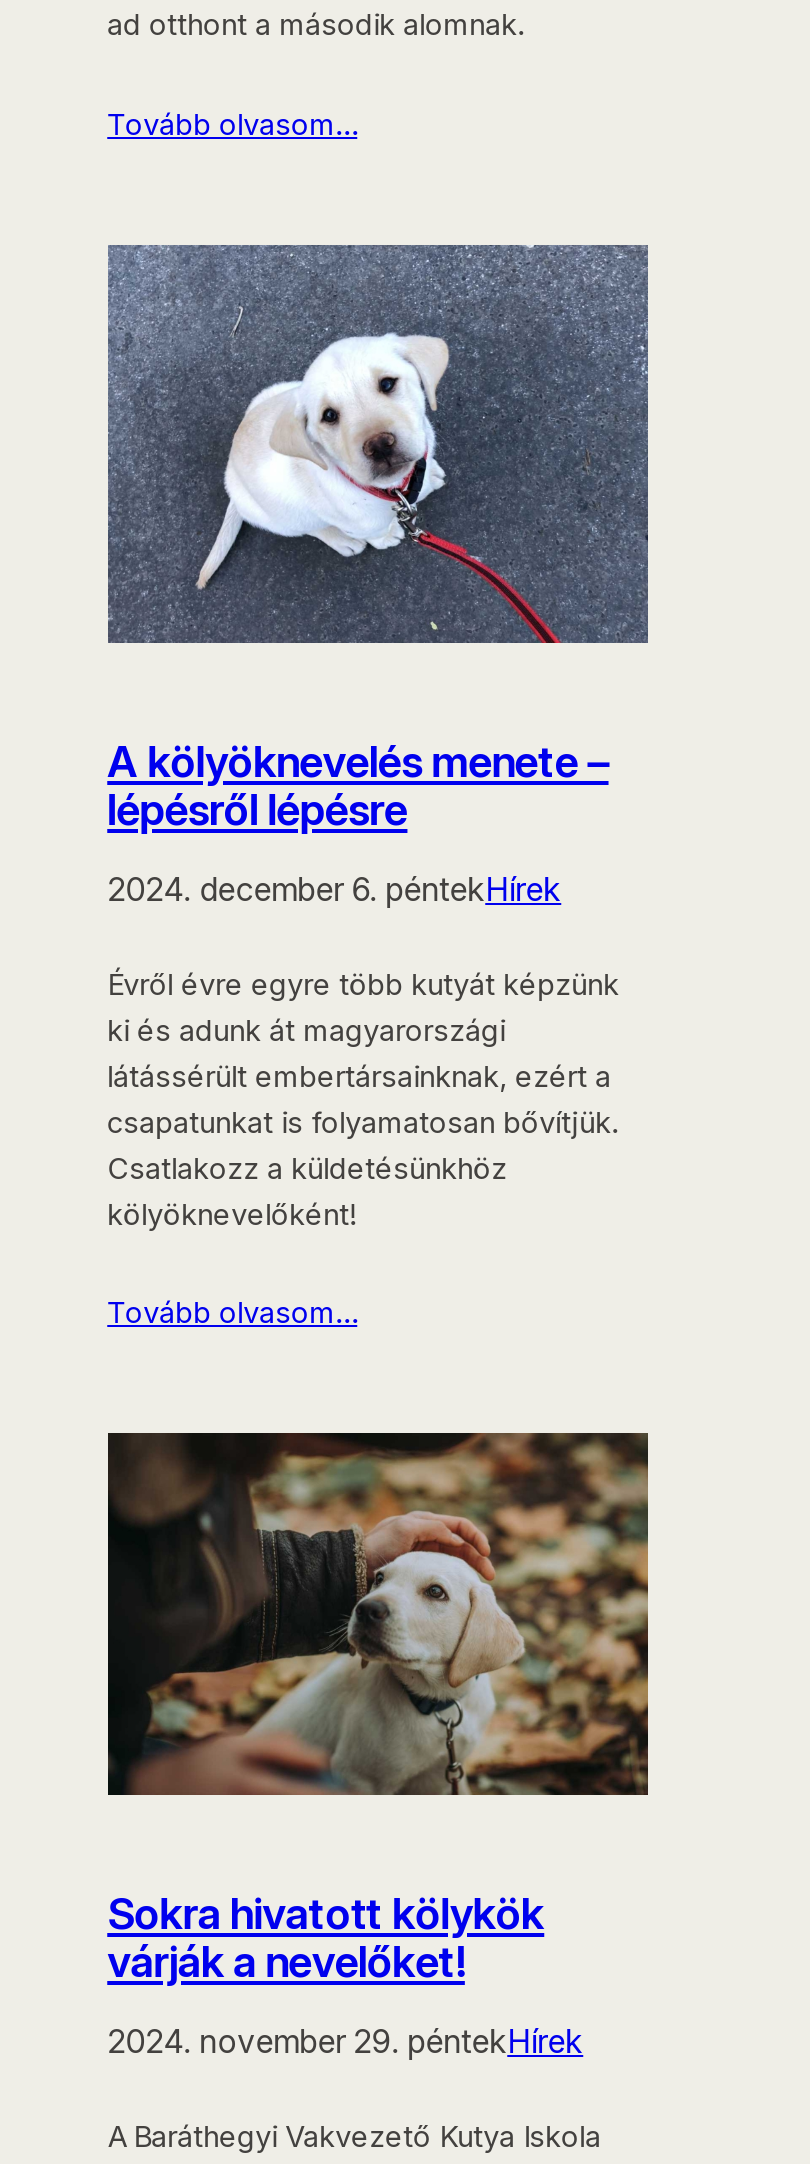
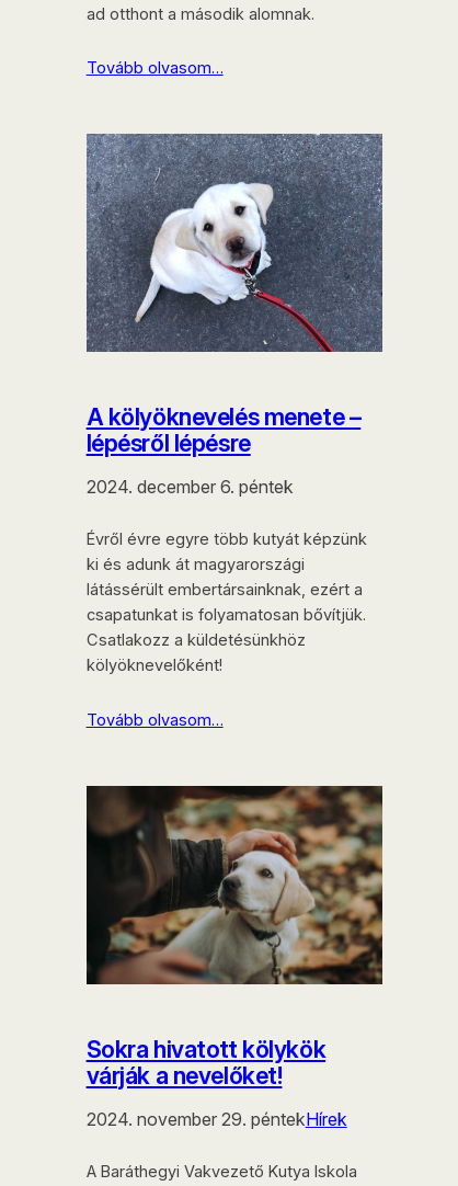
- 2024. december 6. péntekHírek
+ 2024. december 6. péntek
